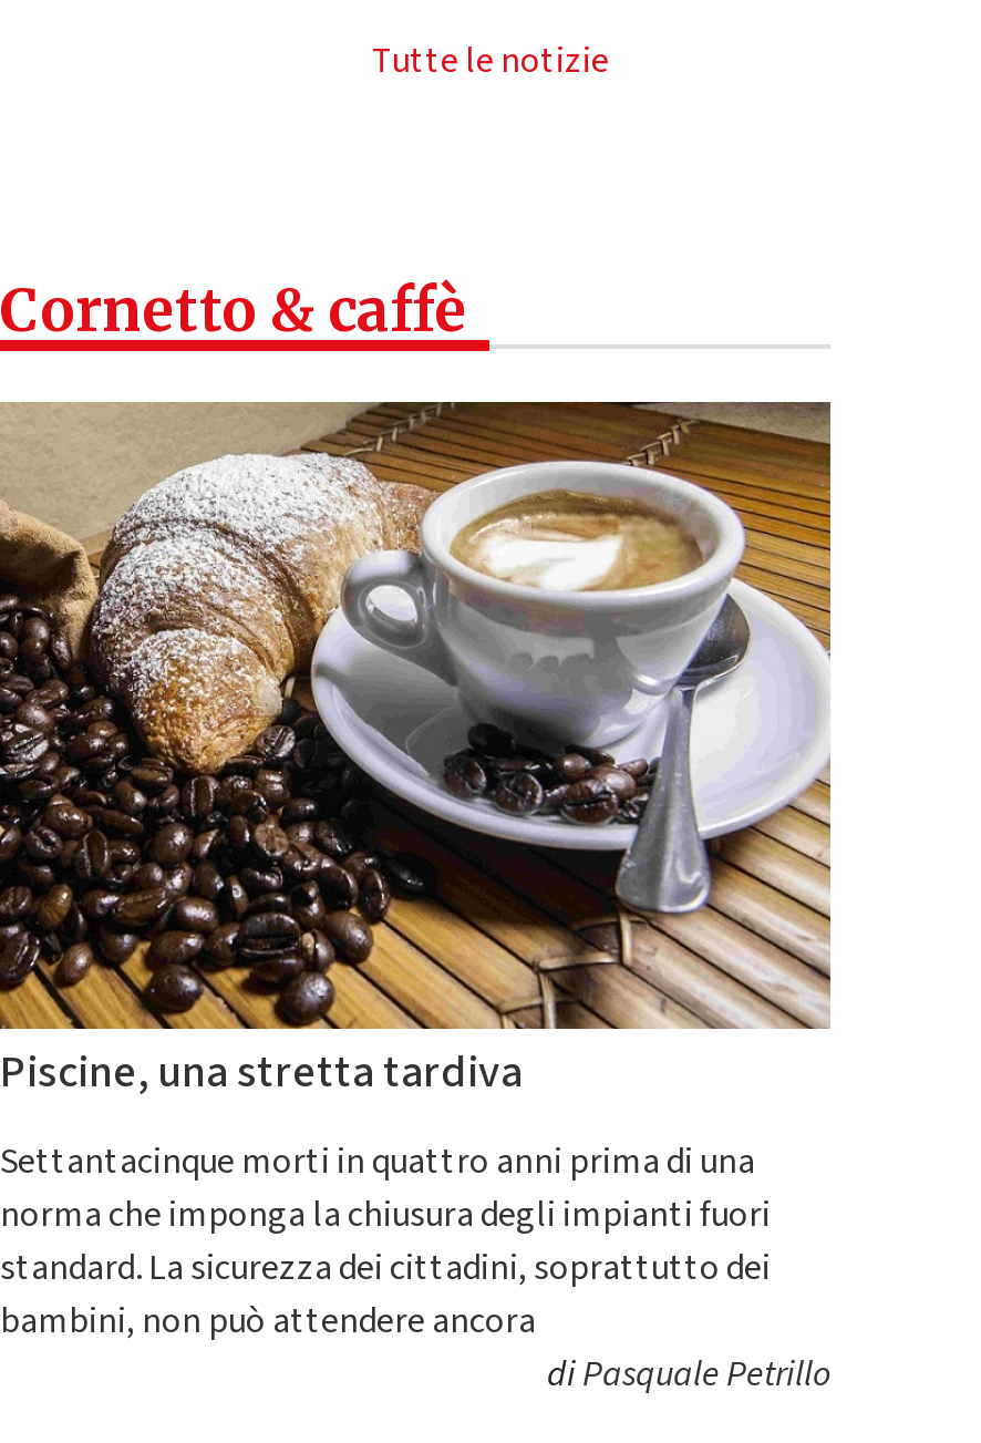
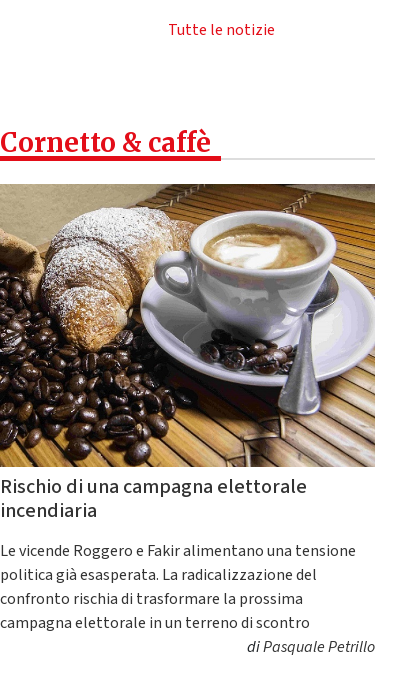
- Piscine, una stretta tardiva
+ Rischio di una campagna elettorale
+ incendiaria

- Settantacinque morti in quattro anni prima di una
- norma che imponga la chiusura degli impianti fuori
- standard. La sicurezza dei cittadini, soprattutto dei
- bambini, non può attendere ancora
+ Le vicende Roggero e Fakir alimentano una tensione
+ politica già esasperata. La radicalizzazione del
+ confronto rischia di trasformare la prossima
+ campagna elettorale in un terreno di scontro
